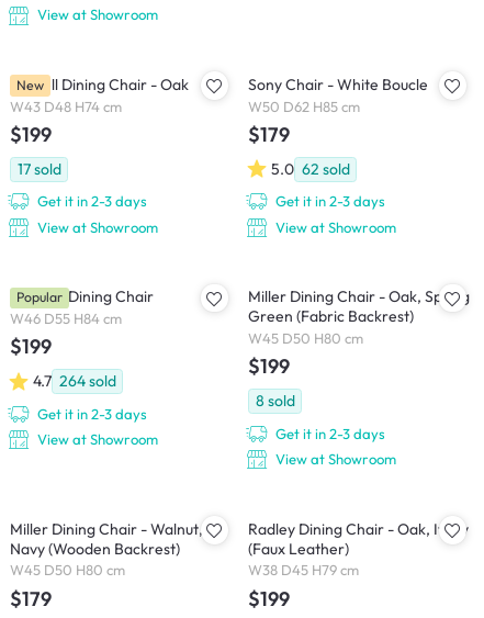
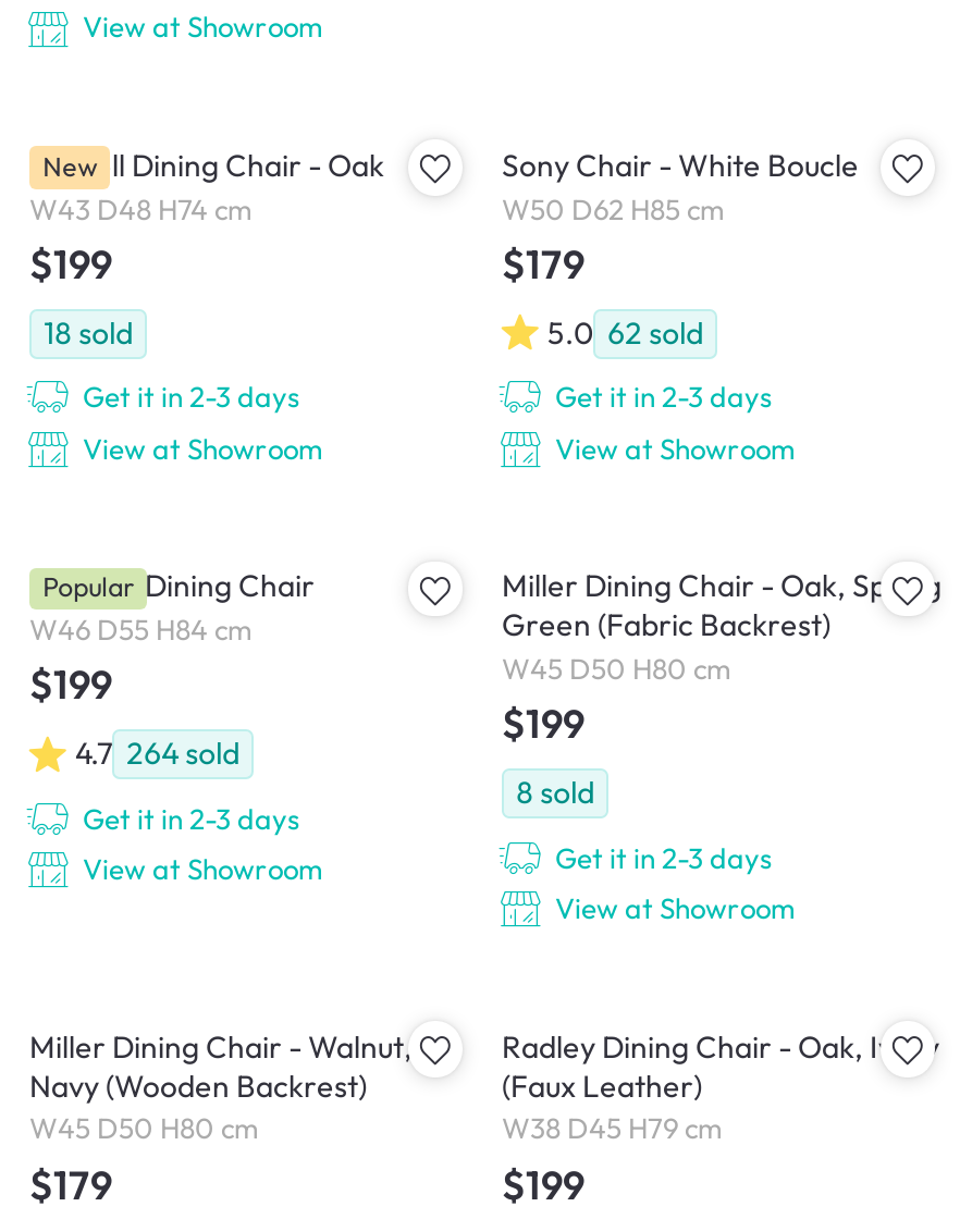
- 17 sold
+ 18 sold
